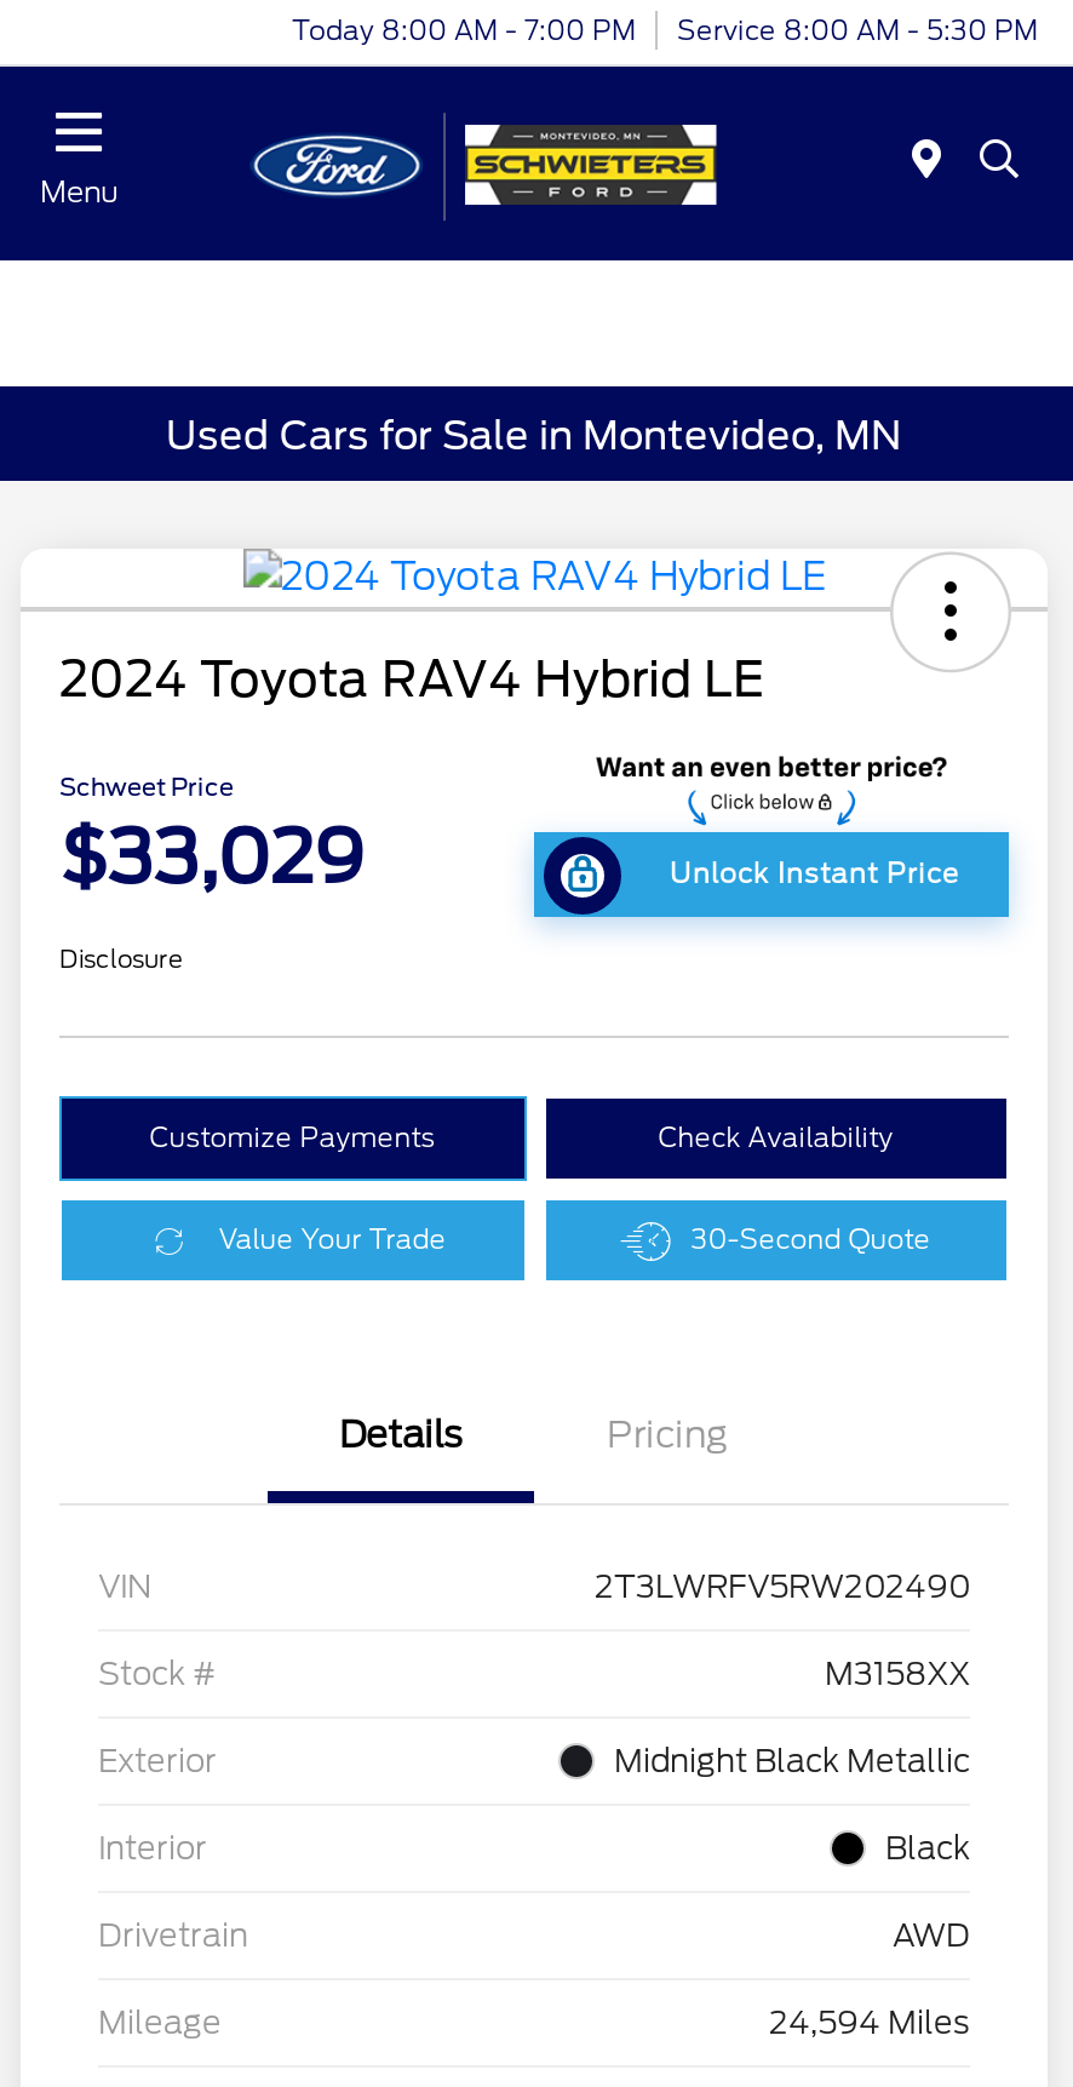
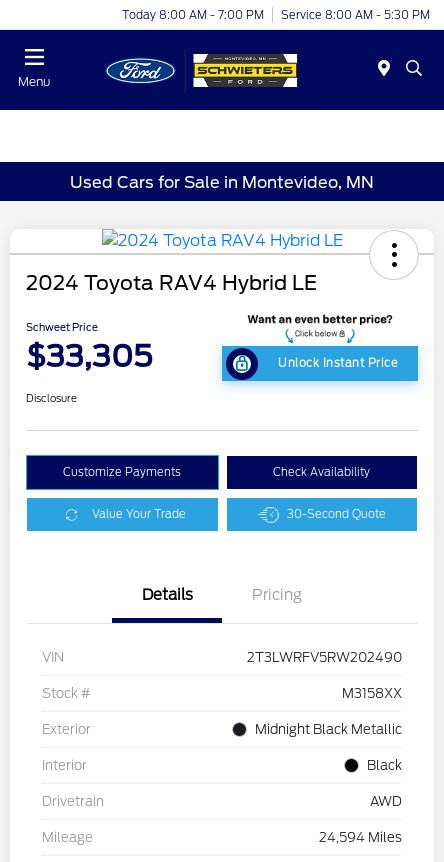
- $33,029
+ $33,305
